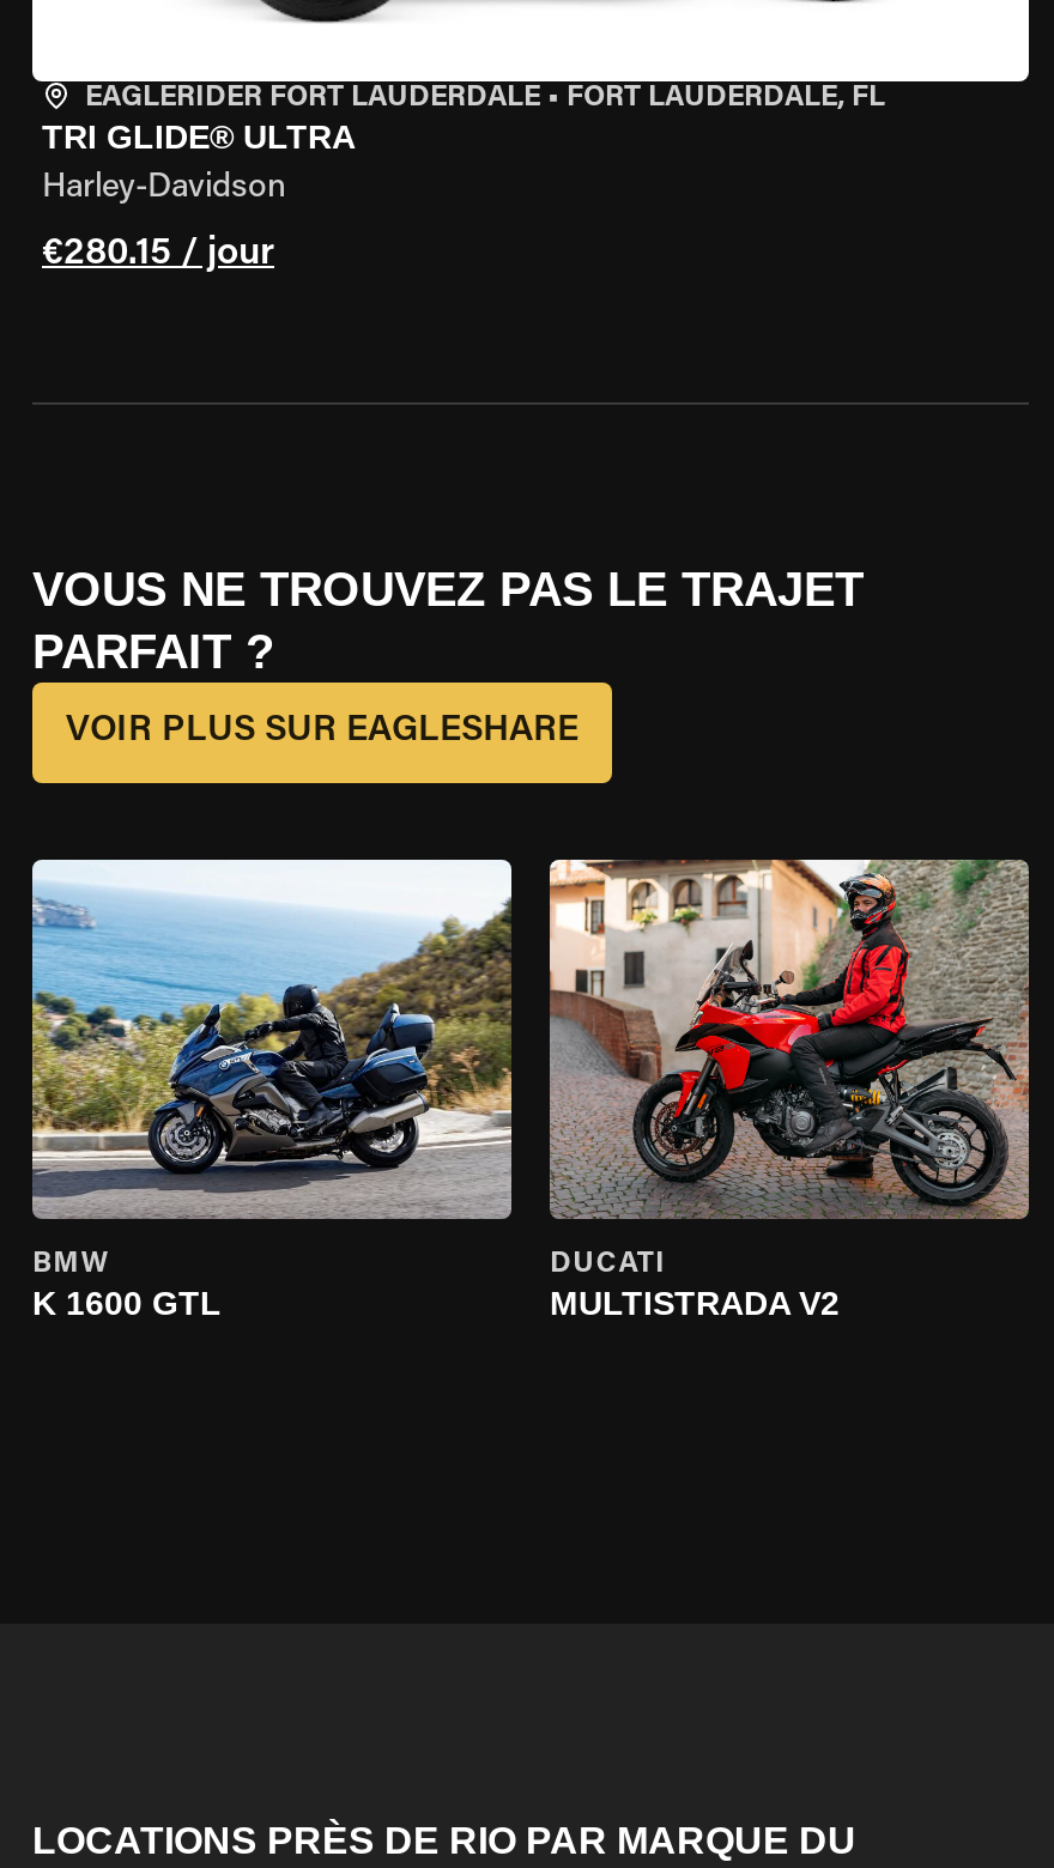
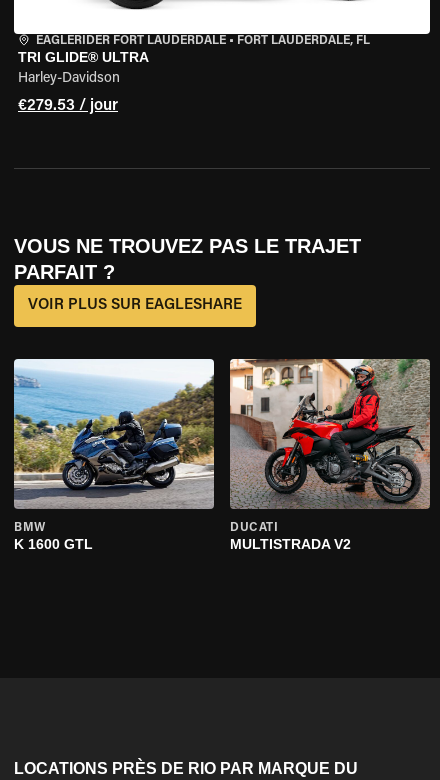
- €280.15 / jour
+ €279.53 / jour
